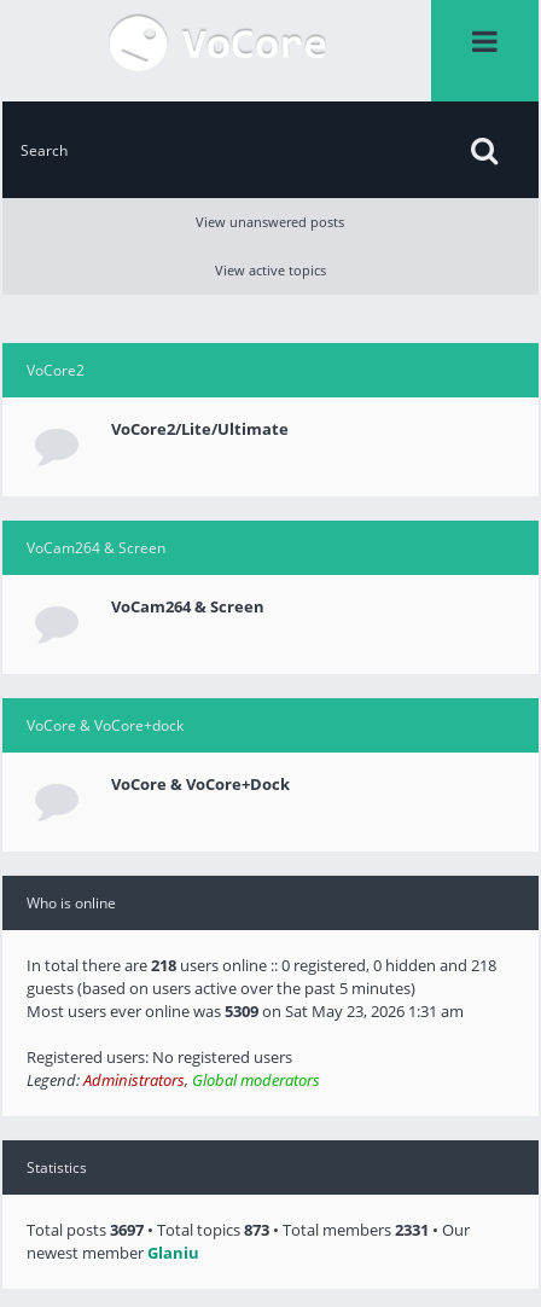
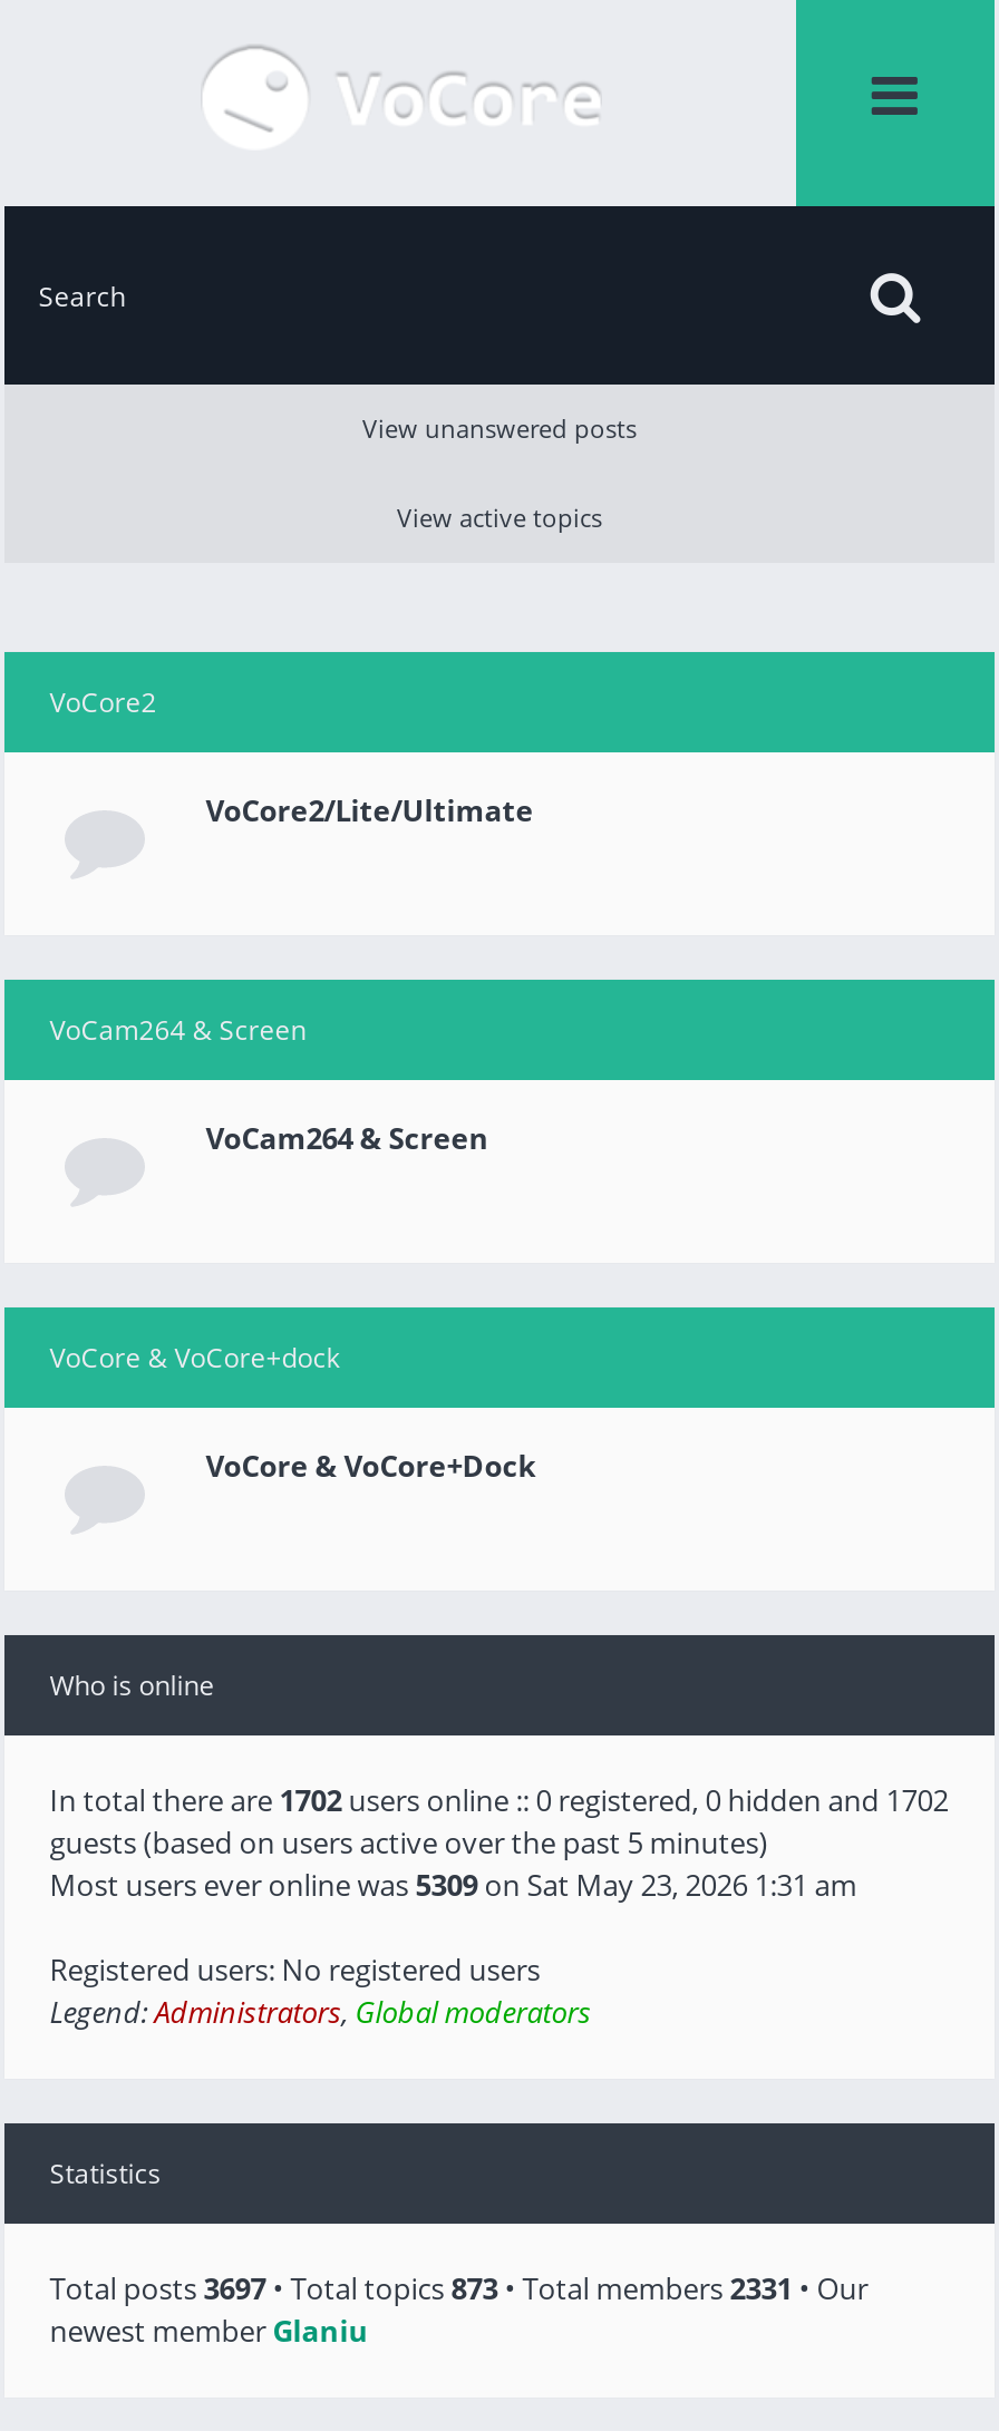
- In total there are 218 users online :: 0 registered, 0 hidden and 218
+ In total there are 1702 users online :: 0 registered, 0 hidden and 1702
